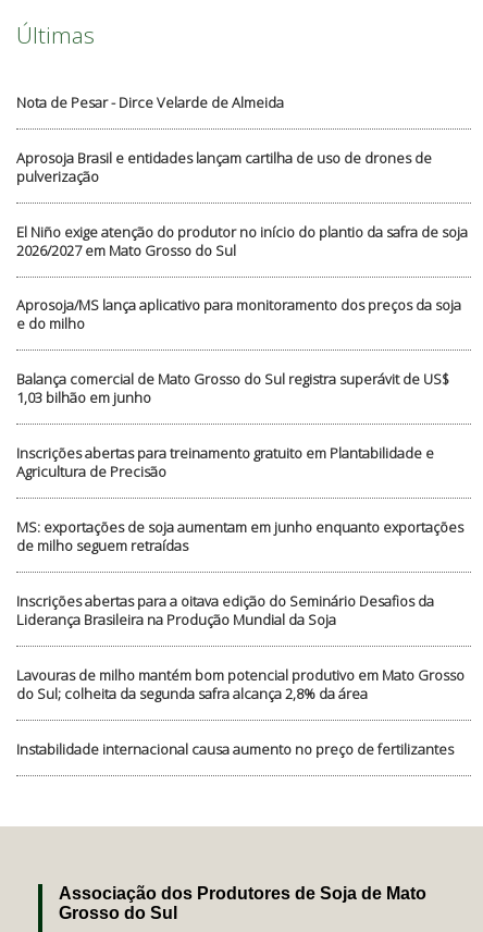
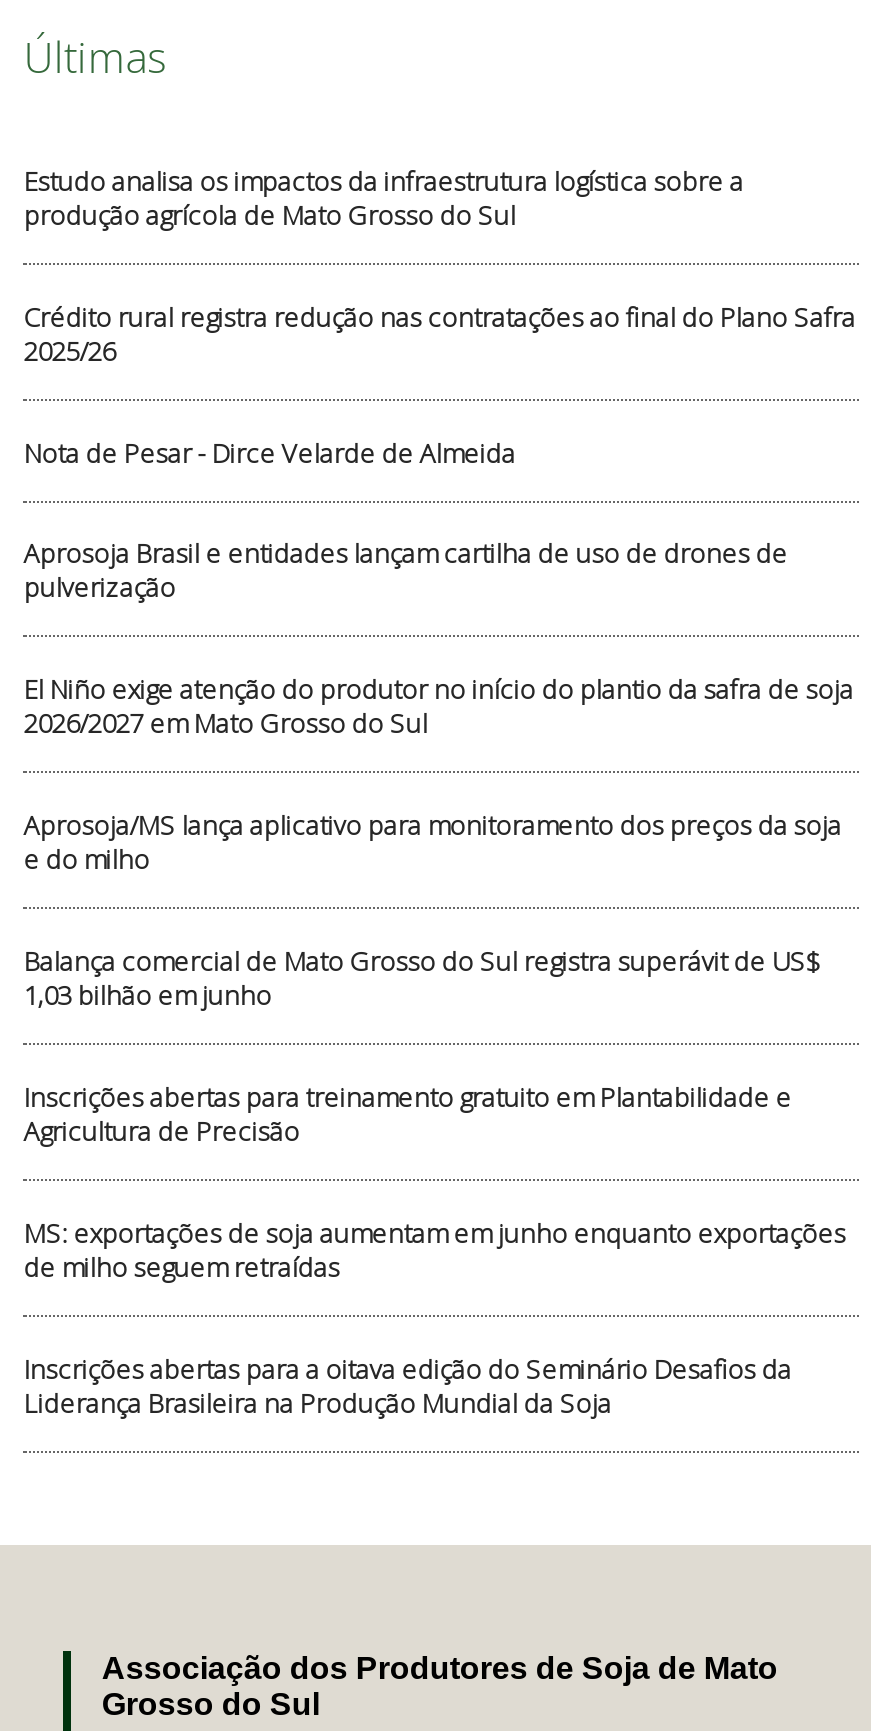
+ Estudo analisa os impactos da infraestrutura logística sobre a
+ produção agrícola de Mato Grosso do Sul
+ Crédito rural registra redução nas contratações ao final do Plano Safra
+ 2025/26

moved down: Nota de Pesar - Dirce Velarde de Almeida | Aprosoja Brasil e entidades lançam cartilha de uso de drones de | pulverização | ... | Inscrições abertas para a oitava edição do Seminário Desafios da | Liderança Brasileira na Produção Mundial da Soja

- Lavouras de milho mantém bom potencial produtivo em Mato Grosso
- do Sul; colheita da segunda safra alcança 2,8% da área
- Instabilidade internacional causa aumento no preço de fertilizantes
